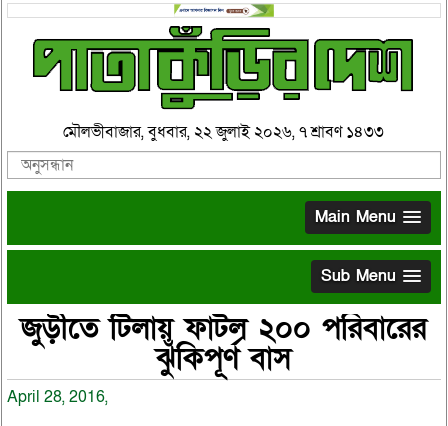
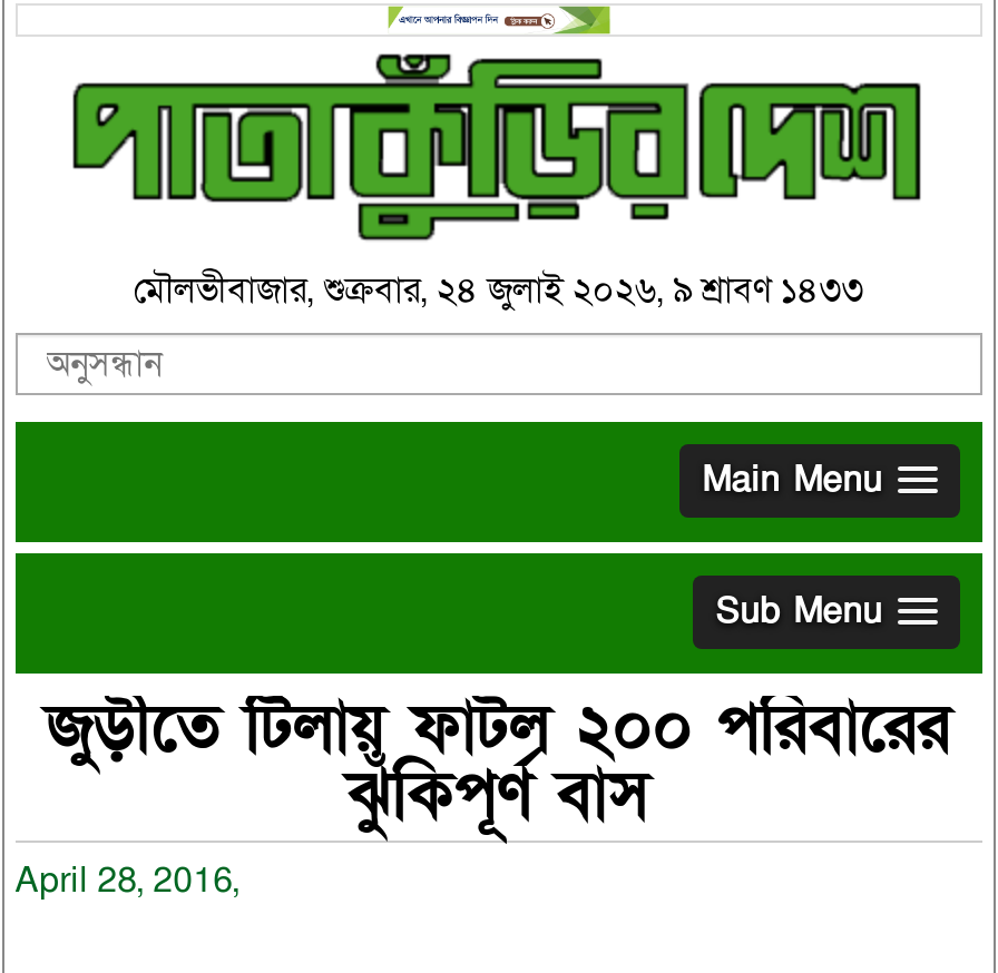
- মৌলভীবাজার, বুধবার, ২২ জুলাই ২০২৬, ৭ শ্রাবণ ১৪৩৩
+ মৌলভীবাজার, শুক্রবার, ২৪ জুলাই ২০২৬, ৯ শ্রাবণ ১৪৩৩
